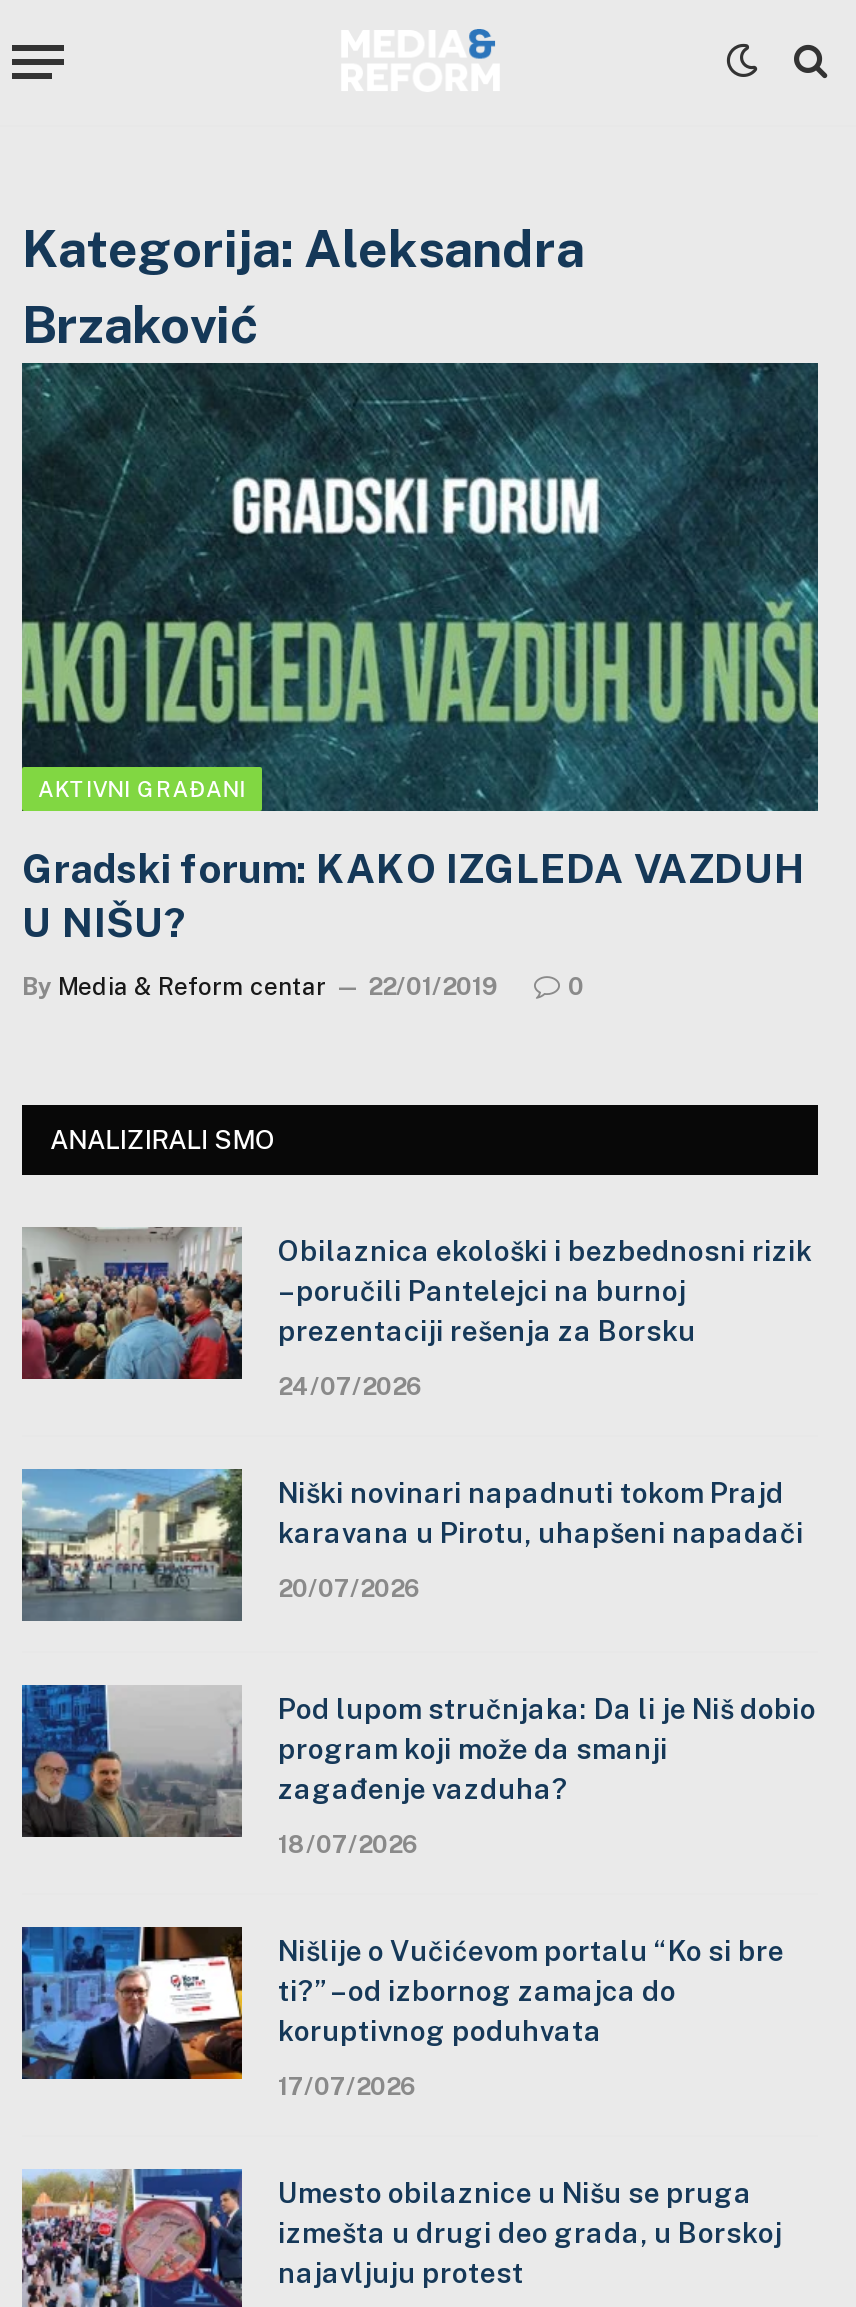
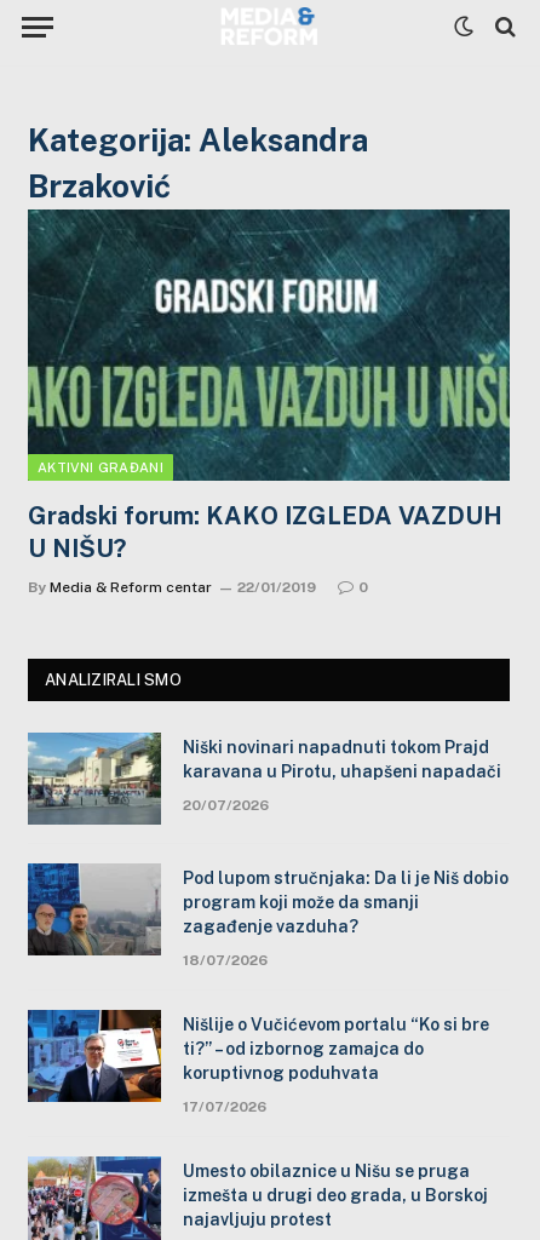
- [image]
- Obilaznica ekološki i bezbednosni rizik
- – poručili Pantelejci na burnoj
- prezentaciji rešenja za Borsku
- 24/07/2026
